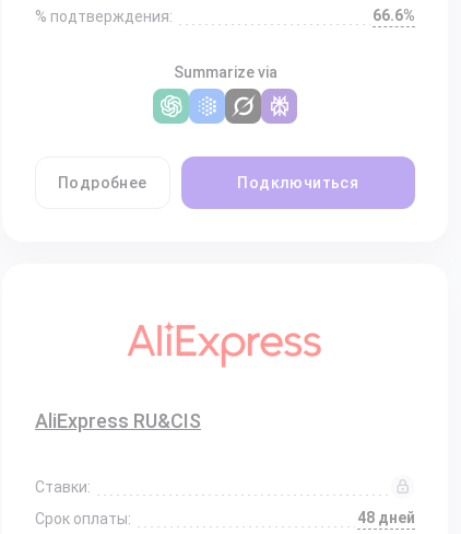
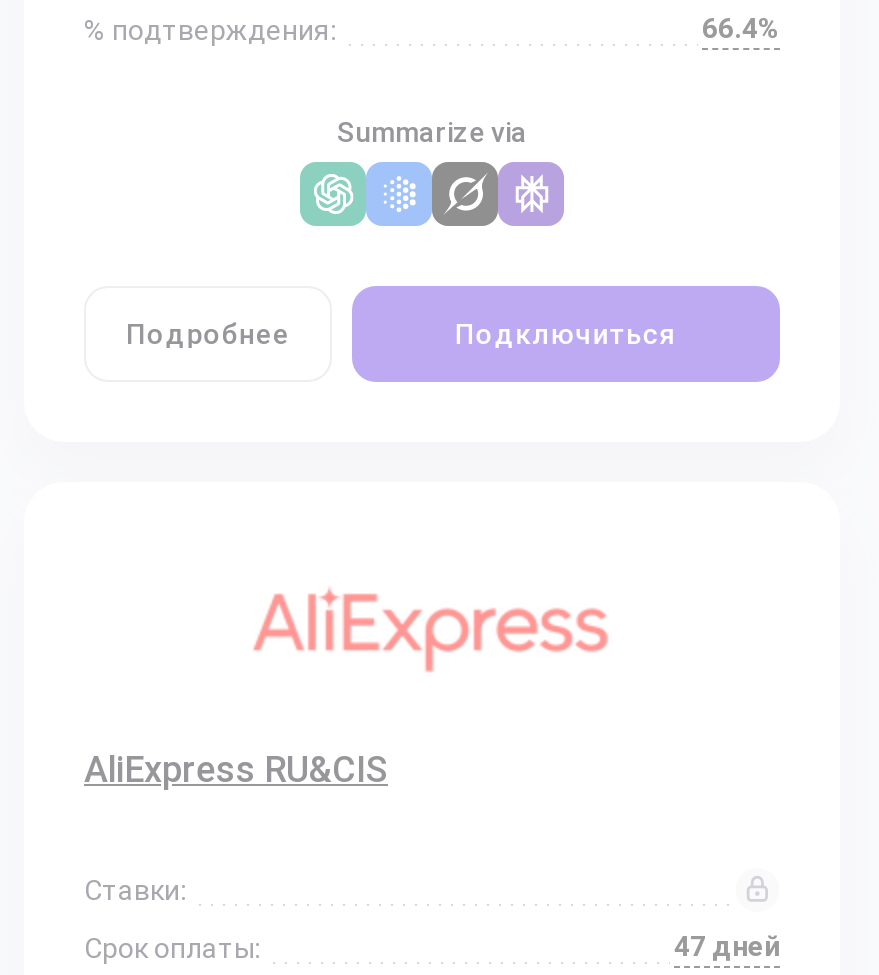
- 66.6%
+ 66.4%

- 48 дней
+ 47 дней
